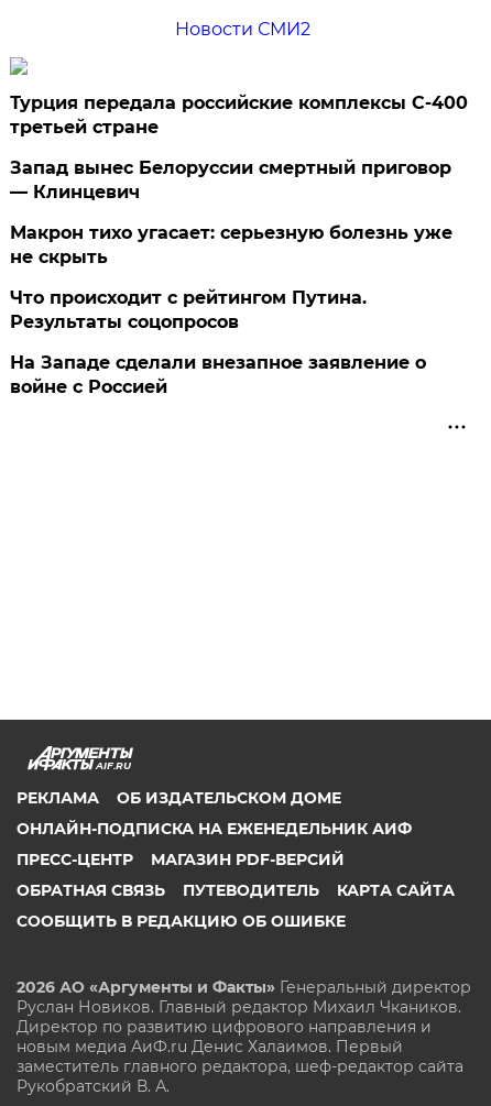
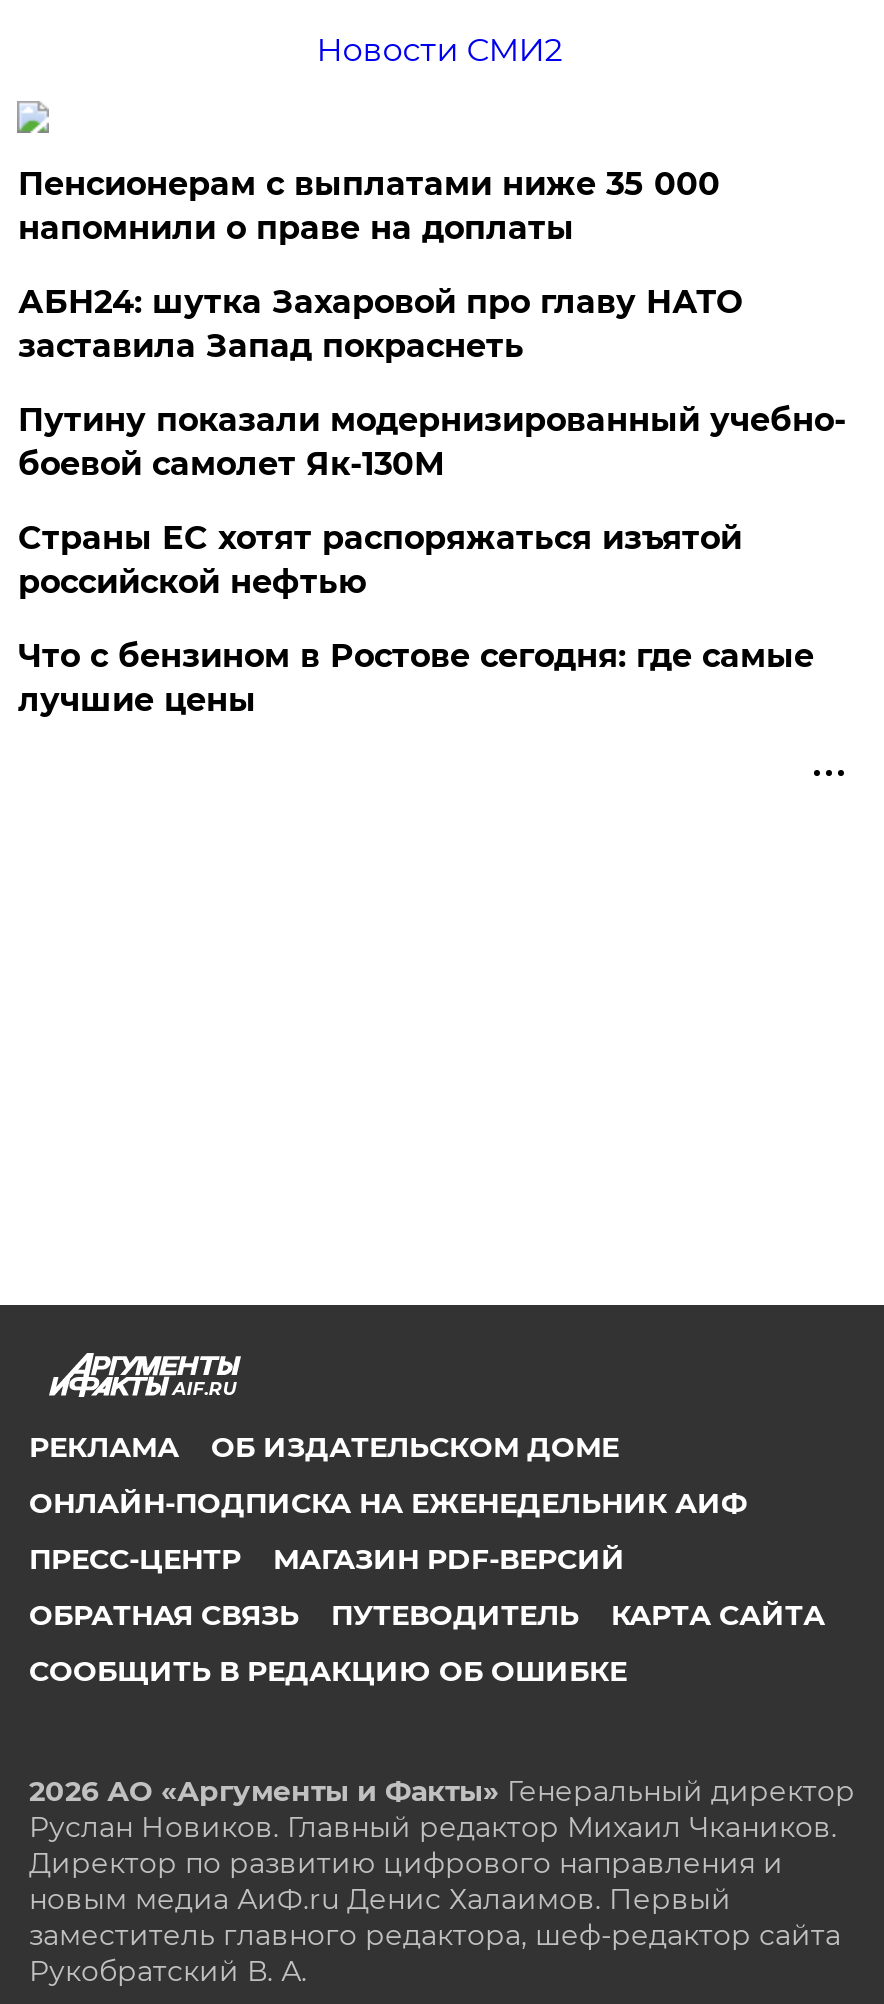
- Турция передала российские комплексы С-400
- третьей стране
+ Пенсионерам с выплатами ниже 35 000
+ напомнили о праве на доплаты

- Запад вынес Белоруссии смертный приговор
- — Клинцевич
+ АБН24: шутка Захаровой про главу НАТО
+ заставила Запад покраснеть

- Макрон тихо угасает: серьезную болезнь уже
- не скрыть
+ Путину показали модернизированный учебно-
+ боевой самолет Як-130М

- Что происходит с рейтингом Путина.
- Результаты соцопросов
+ Страны ЕС хотят распоряжаться изъятой
+ российской нефтью

- На Западе сделали внезапное заявление о
- войне с Россией
+ Что с бензином в Ростове сегодня: где самые
+ лучшие цены
